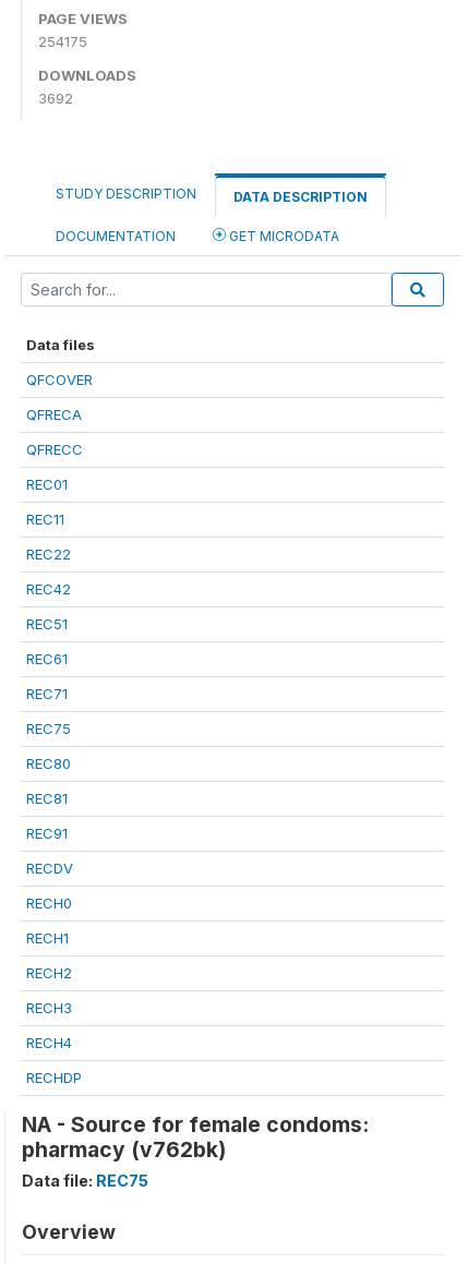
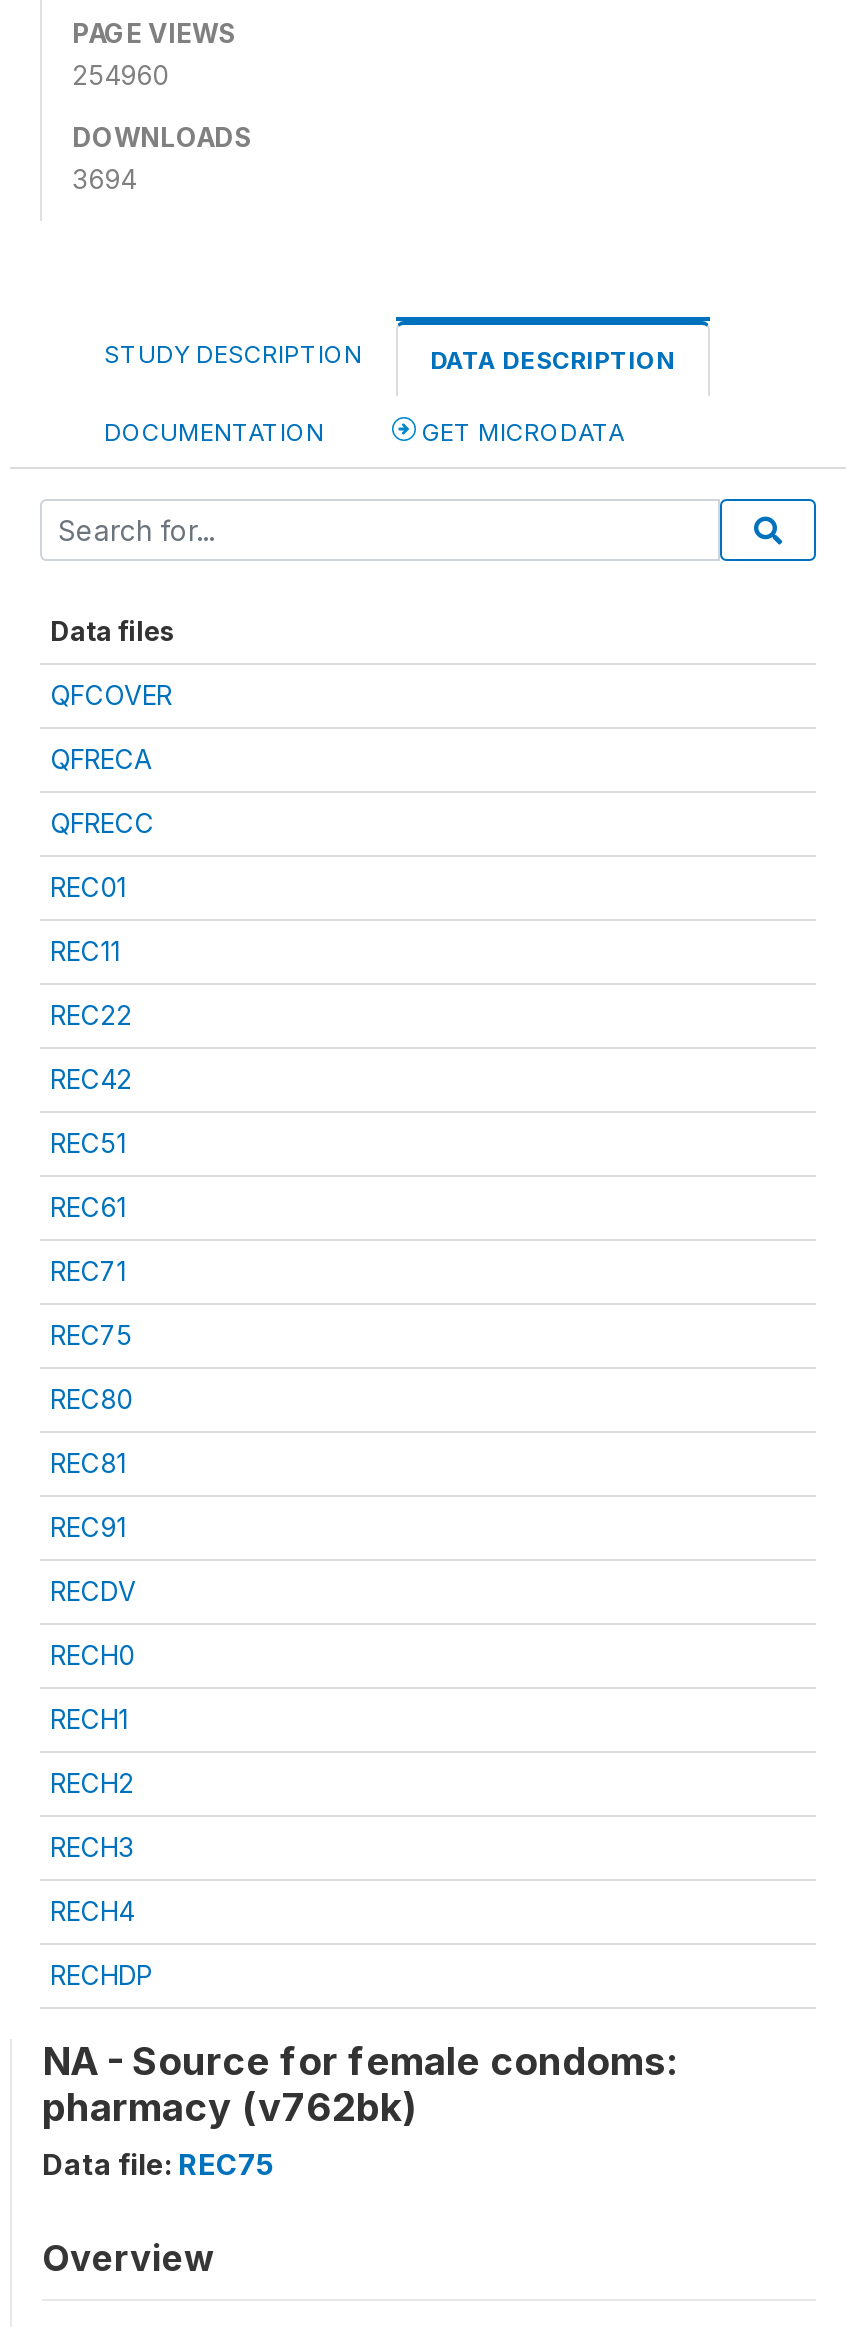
- 254175
+ 254960

- 3692
+ 3694
